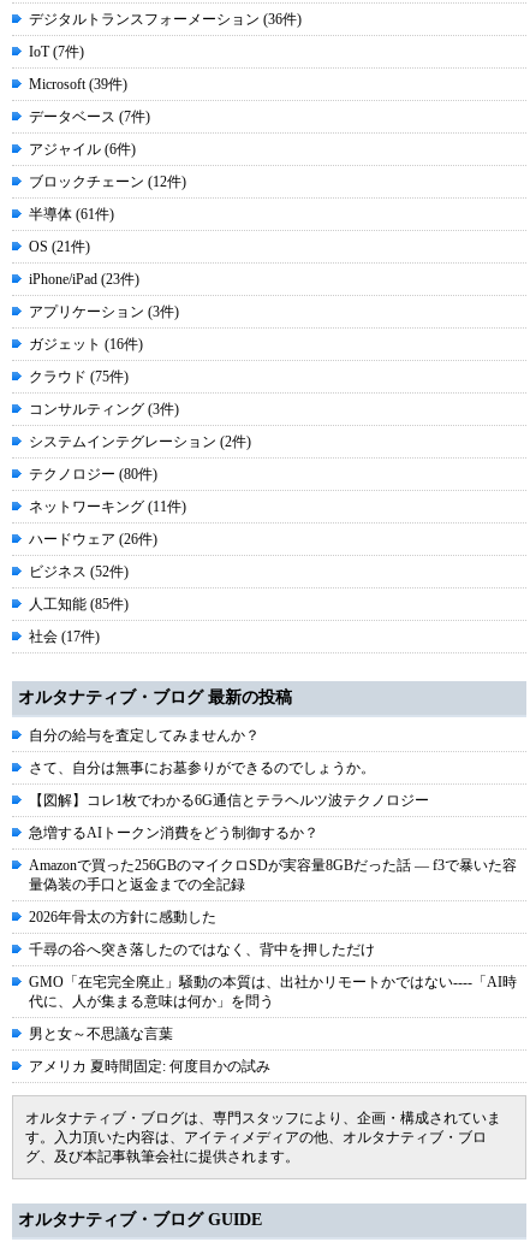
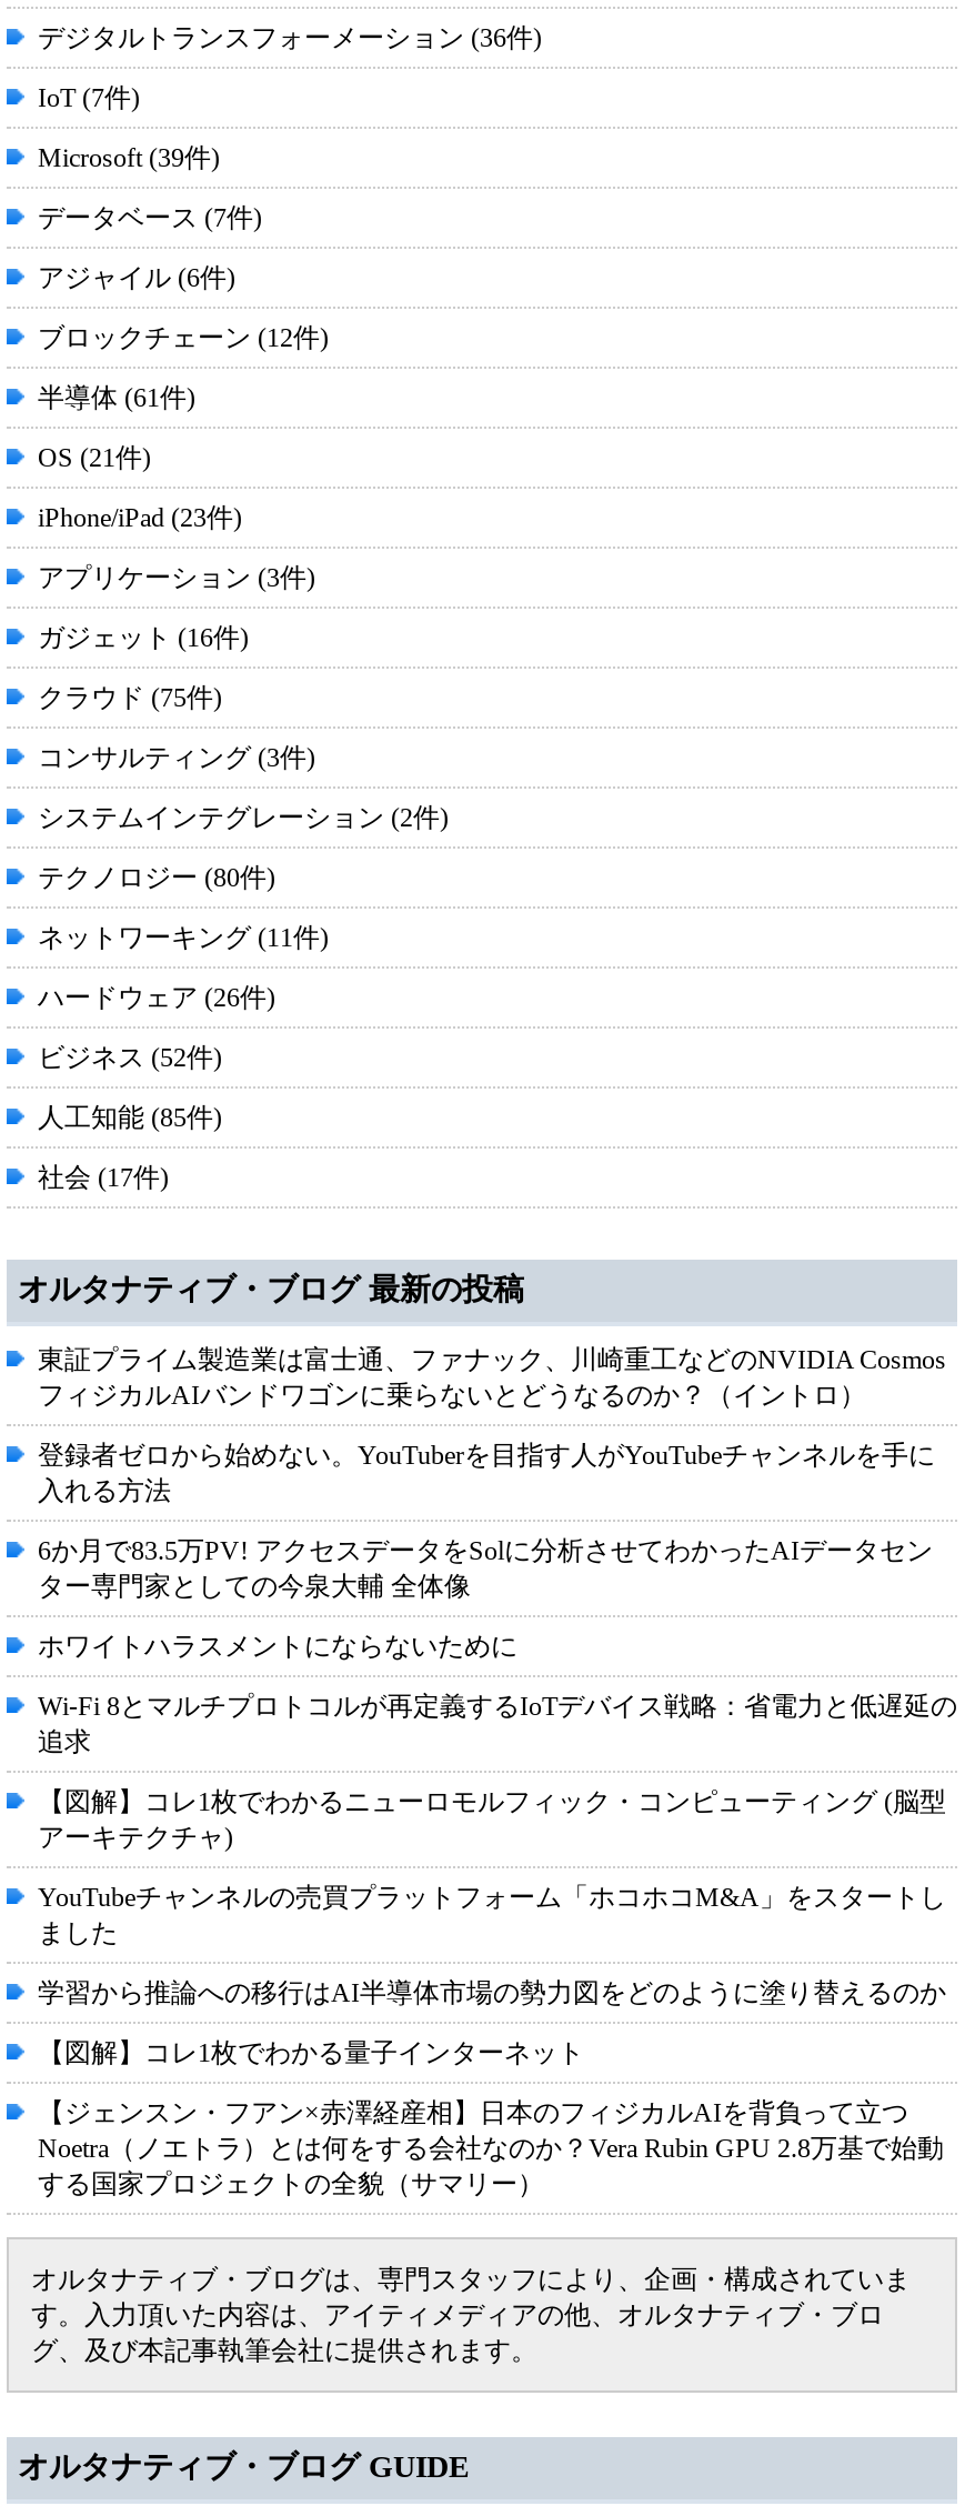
- 自分の給与を査定してみませんか？
+ 東証プライム製造業は富士通、ファナック、川崎重工などのNVIDIA Cosmos
+ フィジカルAIバンドワゴンに乗らないとどうなるのか？（イントロ）

- さて、自分は無事にお墓参りができるのでしょうか。
+ 登録者ゼロから始めない。YouTuberを目指す人がYouTubeチャンネルを手に
+ 入れる方法

- 【図解】コレ1枚でわかる6G通信とテラヘルツ波テクノロジー
+ 6か月で83.5万PV! アクセスデータをSolに分析させてわかったAIデータセン
+ ター専門家としての今泉大輔 全体像

- 急増するAIトークン消費をどう制御するか？
+ ホワイトハラスメントにならないために

- Amazonで買った256GBのマイクロSDが実容量8GBだった話 ― f3で暴いた容
- 量偽装の手口と返金までの全記録
+ Wi-Fi 8とマルチプロトコルが再定義するIoTデバイス戦略：省電力と低遅延の
+ 追求

- 2026年骨太の方針に感動した
+ 【図解】コレ1枚でわかるニューロモルフィック・コンピューティング (脳型
+ アーキテクチャ)

- 千尋の谷へ突き落したのではなく、背中を押しただけ
+ YouTubeチャンネルの売買プラットフォーム「ホコホコM&A」をスタートし
+ ました

- GMO「在宅完全廃止」騒動の本質は、出社かリモートかではない----「AI時
- 代に、人が集まる意味は何か」を問う
+ 学習から推論への移行はAI半導体市場の勢力図をどのように塗り替えるのか

- 男と女～不思議な言葉
+ 【図解】コレ1枚でわかる量子インターネット

- アメリカ 夏時間固定: 何度目かの試み
+ 【ジェンスン・フアン×赤澤経産相】日本のフィジカルAIを背負って立つ
+ Noetra（ノエトラ）とは何をする会社なのか？Vera Rubin GPU 2.8万基で始動
+ する国家プロジェクトの全貌（サマリー）
